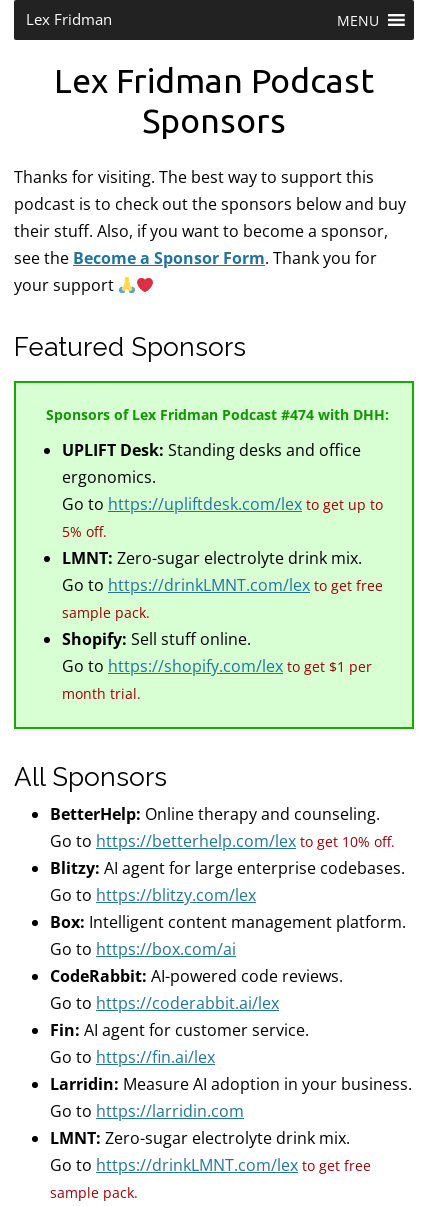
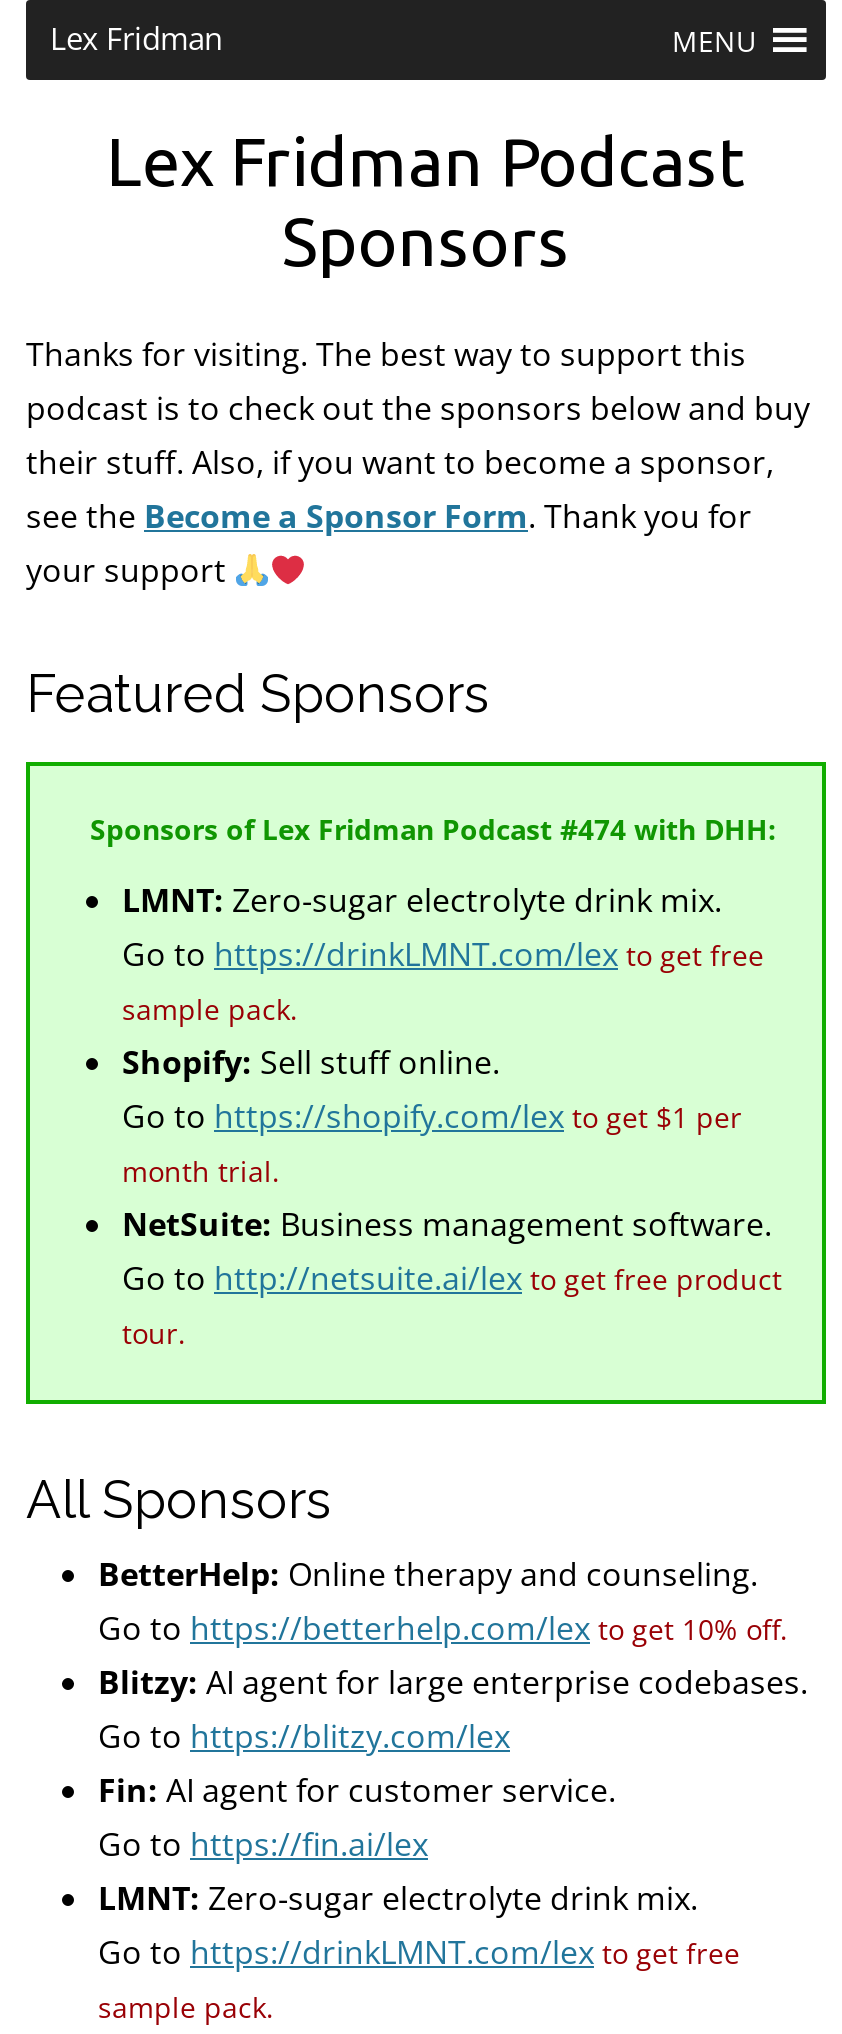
- UPLIFT Desk: Standing desks and office
- ergonomics.
- Go to https://upliftdesk.com/lex to get up to
- 5% off.

+ NetSuite: Business management software.
+ Go to http://netsuite.ai/lex to get free product
+ tour.

- Box: Intelligent content management platform.
- Go to https://box.com/ai
- CodeRabbit: AI-powered code reviews.
- Go to https://coderabbit.ai/lex

- Larridin: Measure AI adoption in your business.
- Go to https://larridin.com
